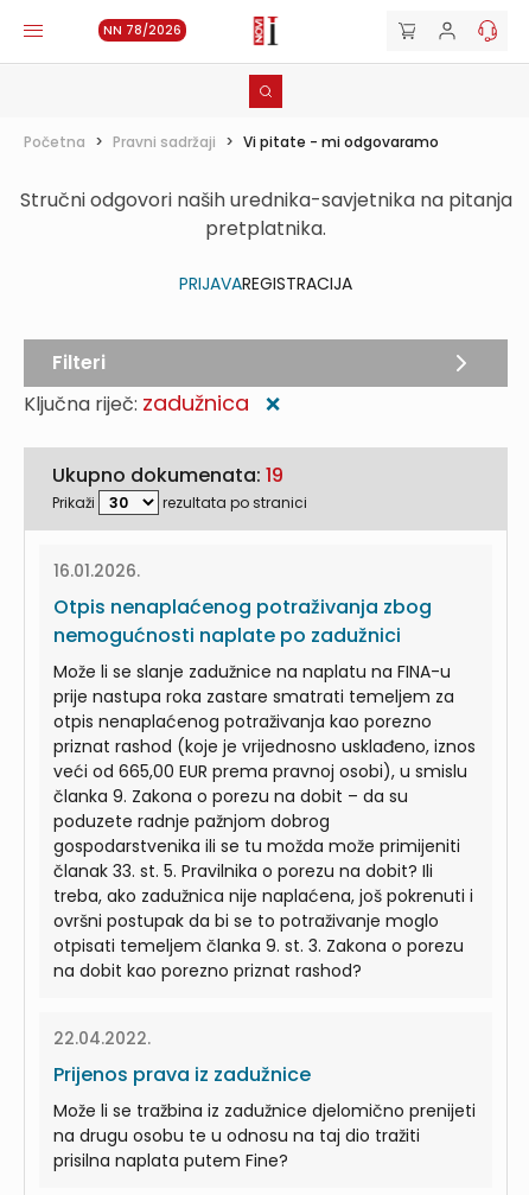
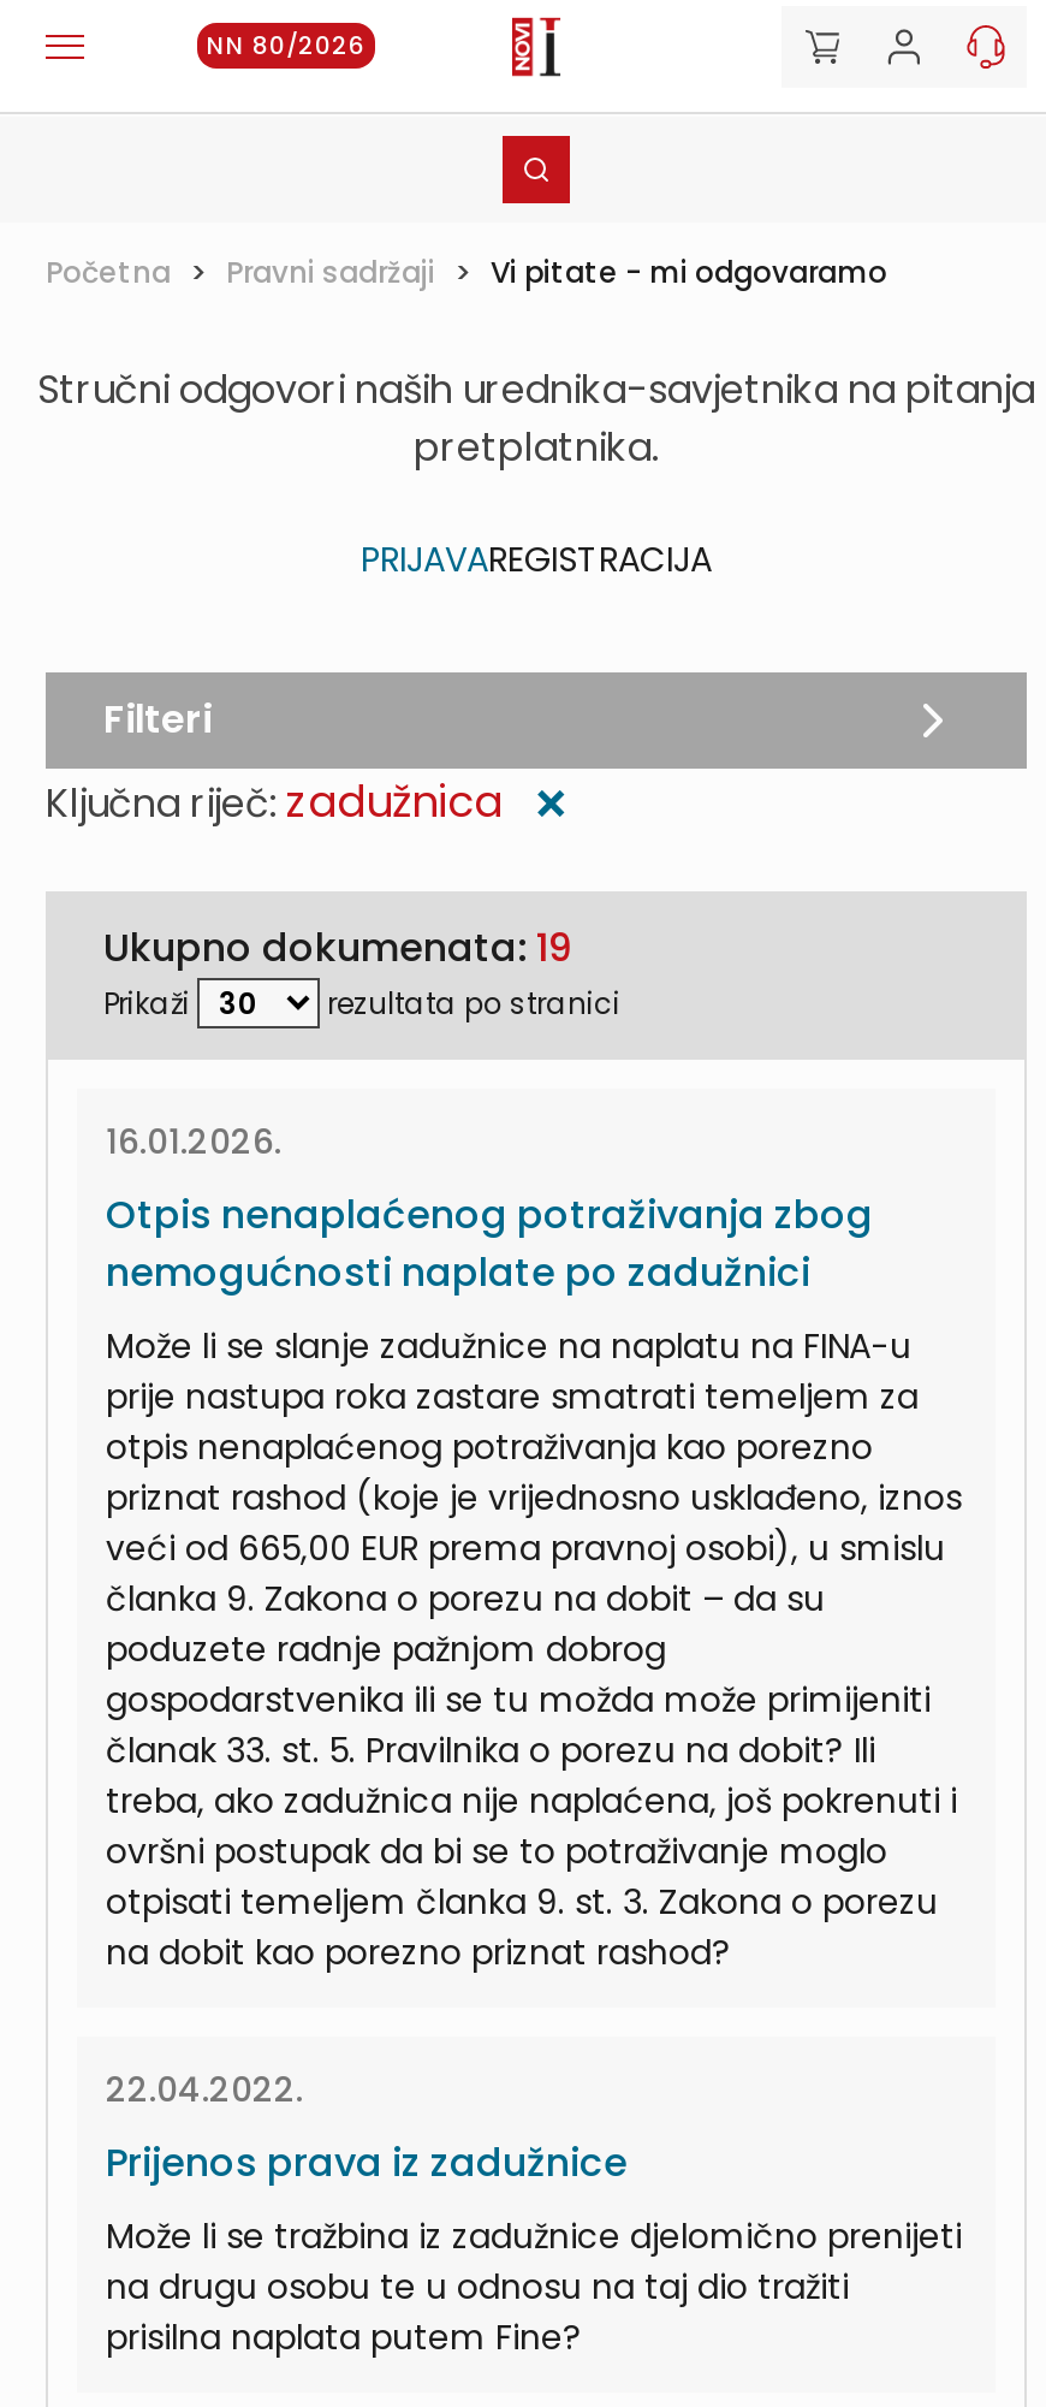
- NN 78/2026
+ NN 80/2026
